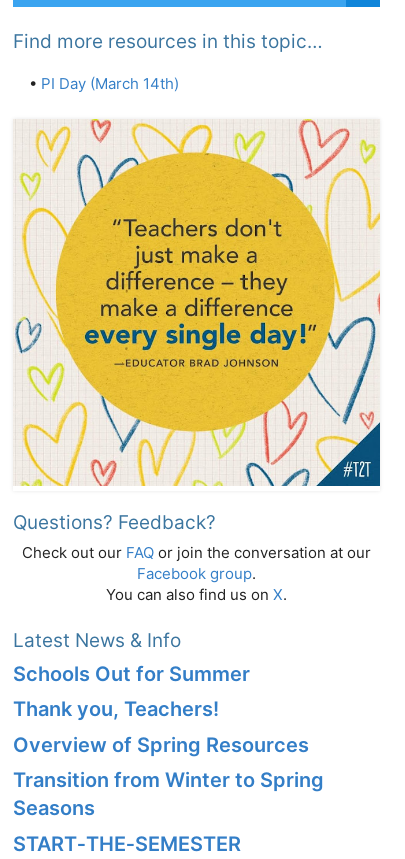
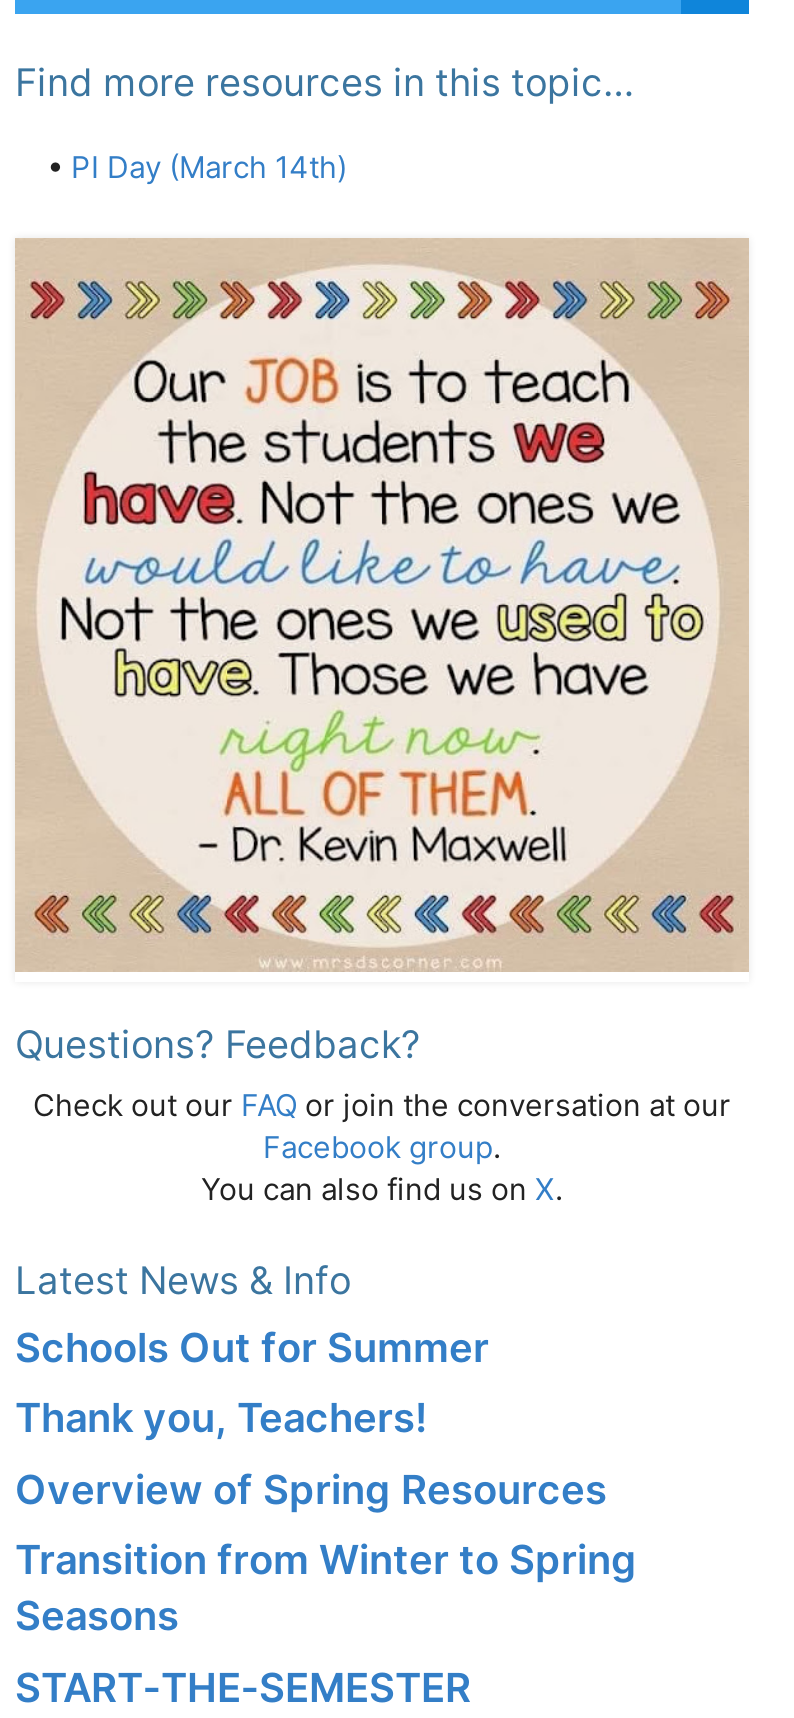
- [image]
+ [image]
